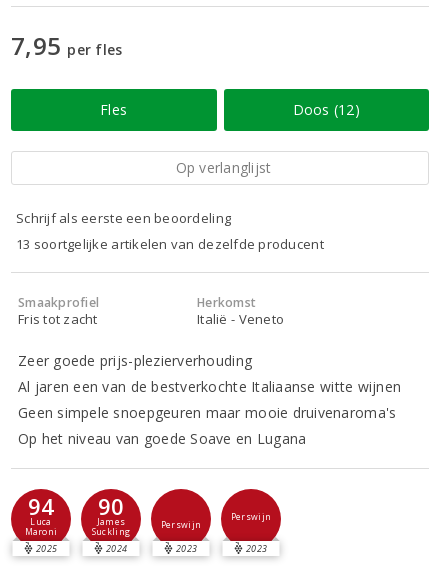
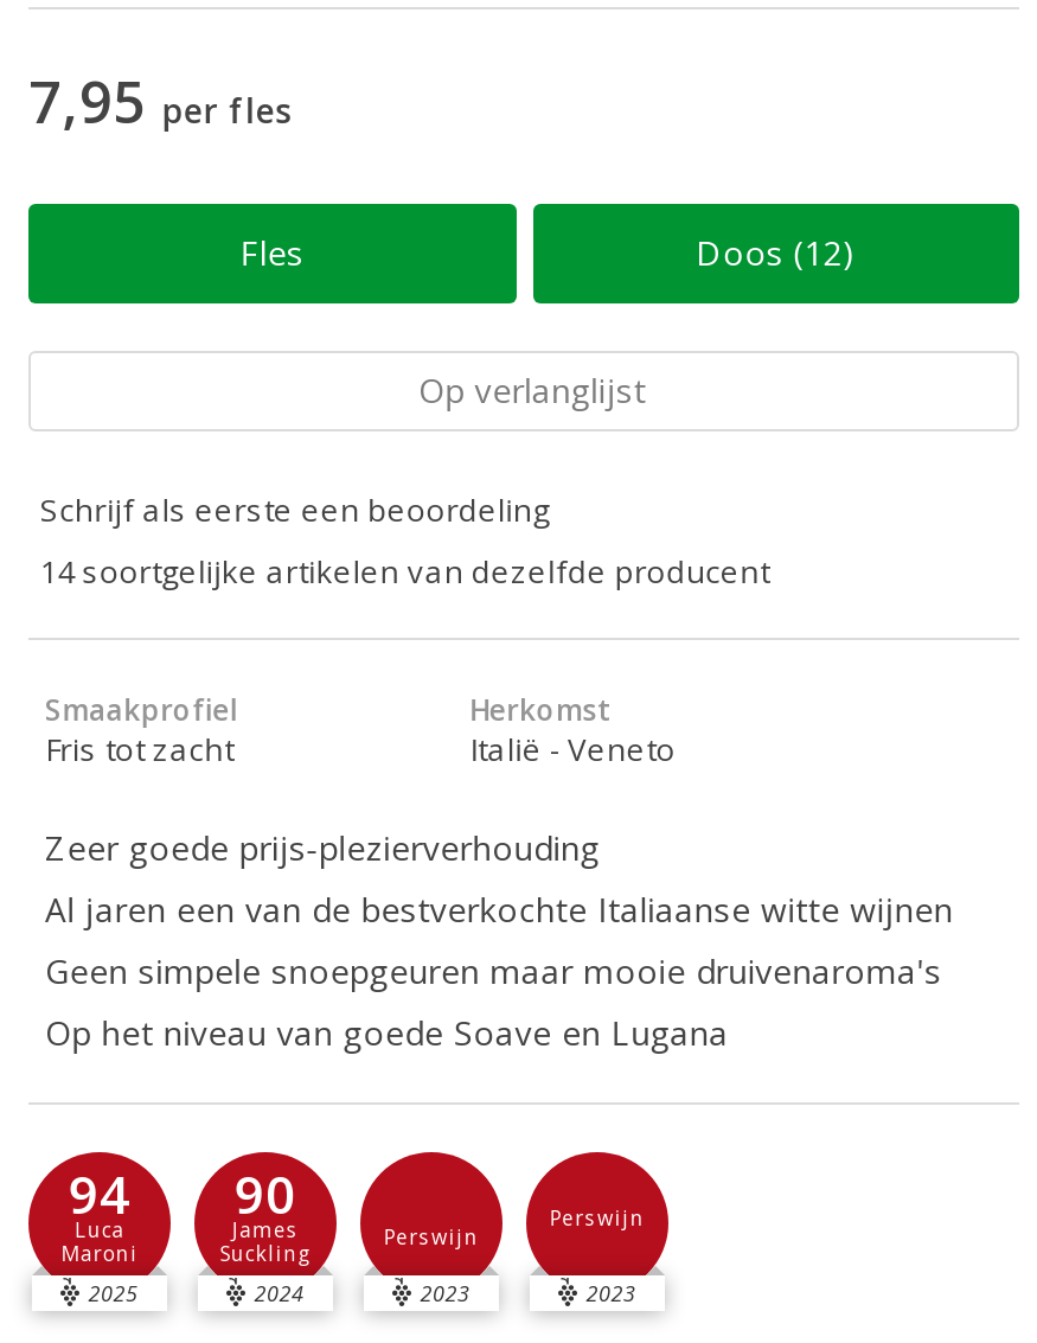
- 13 soortgelijke artikelen van dezelfde producent
+ 14 soortgelijke artikelen van dezelfde producent
